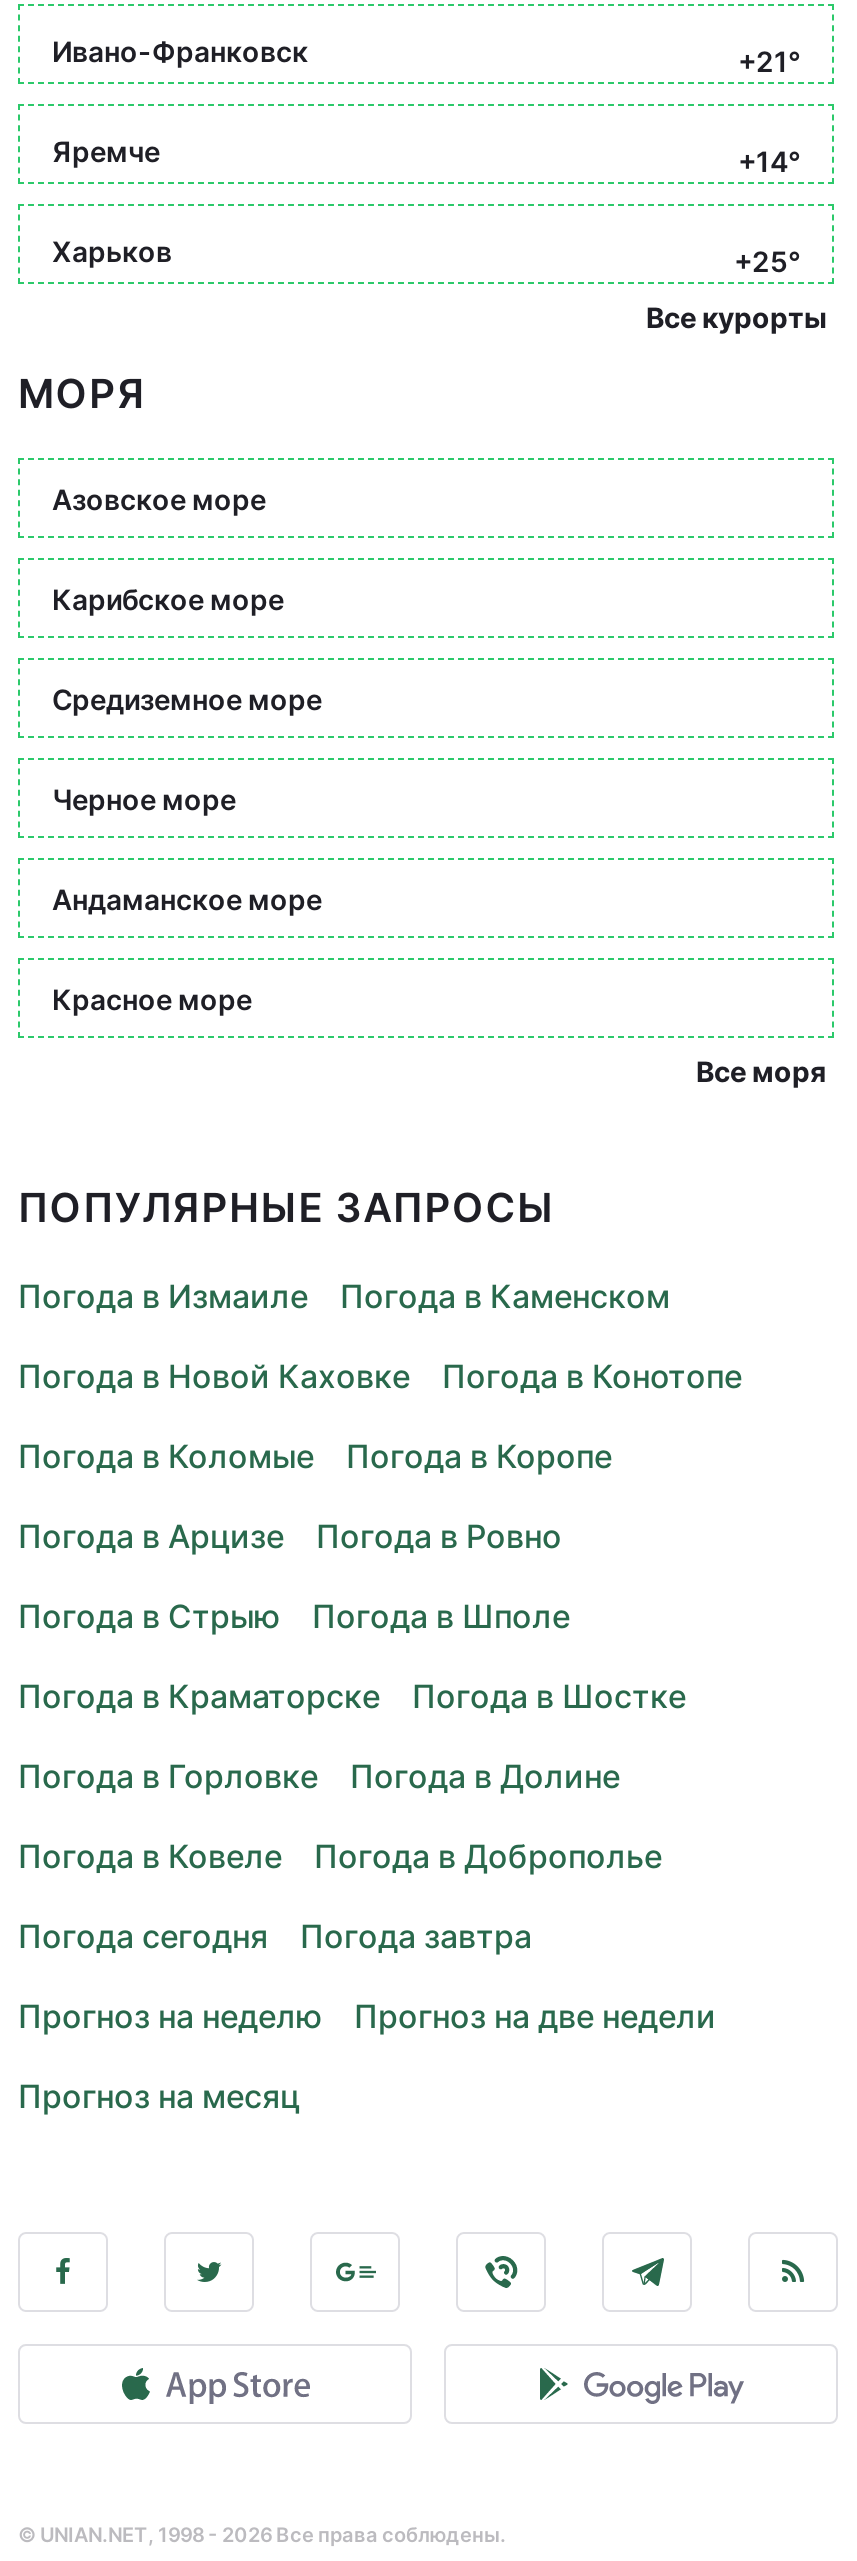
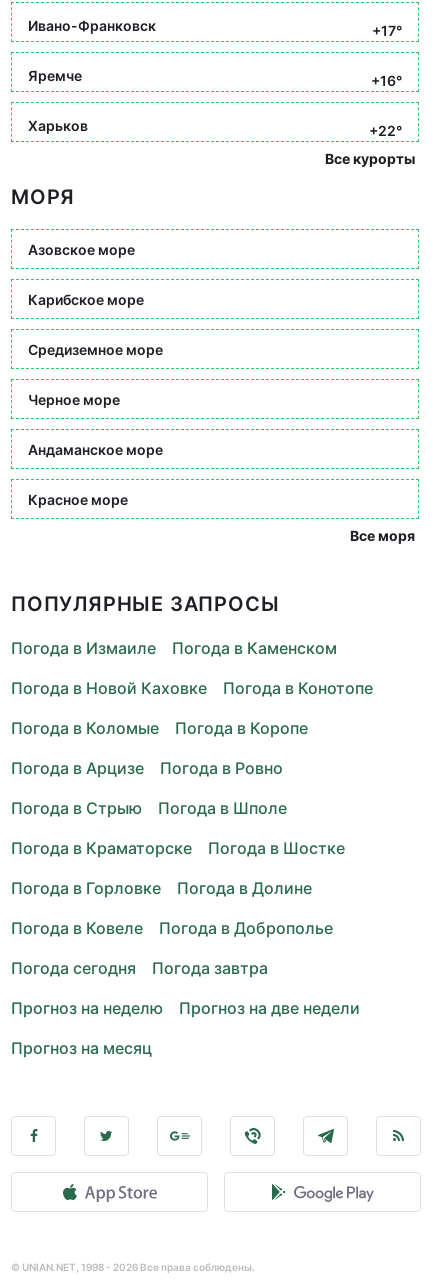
- +21°
+ +17°

- +14°
+ +16°

- +25°
+ +22°
